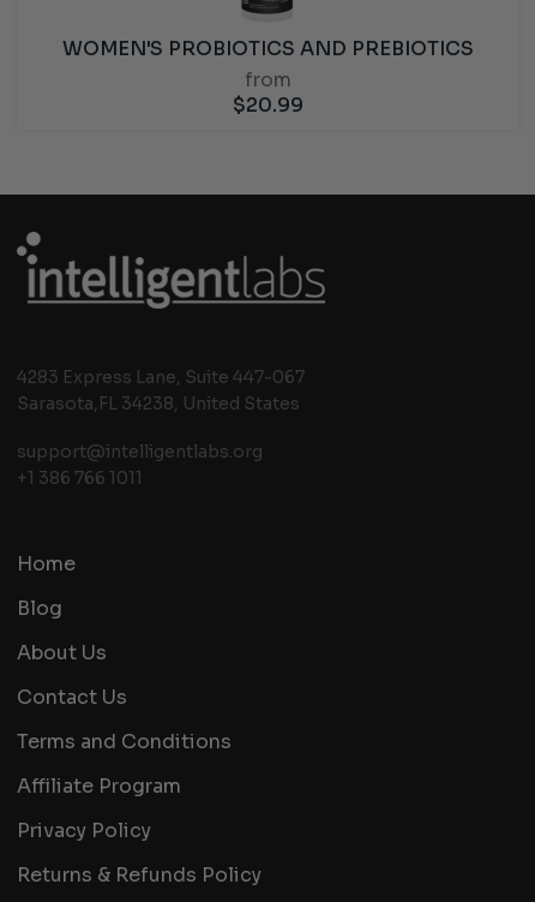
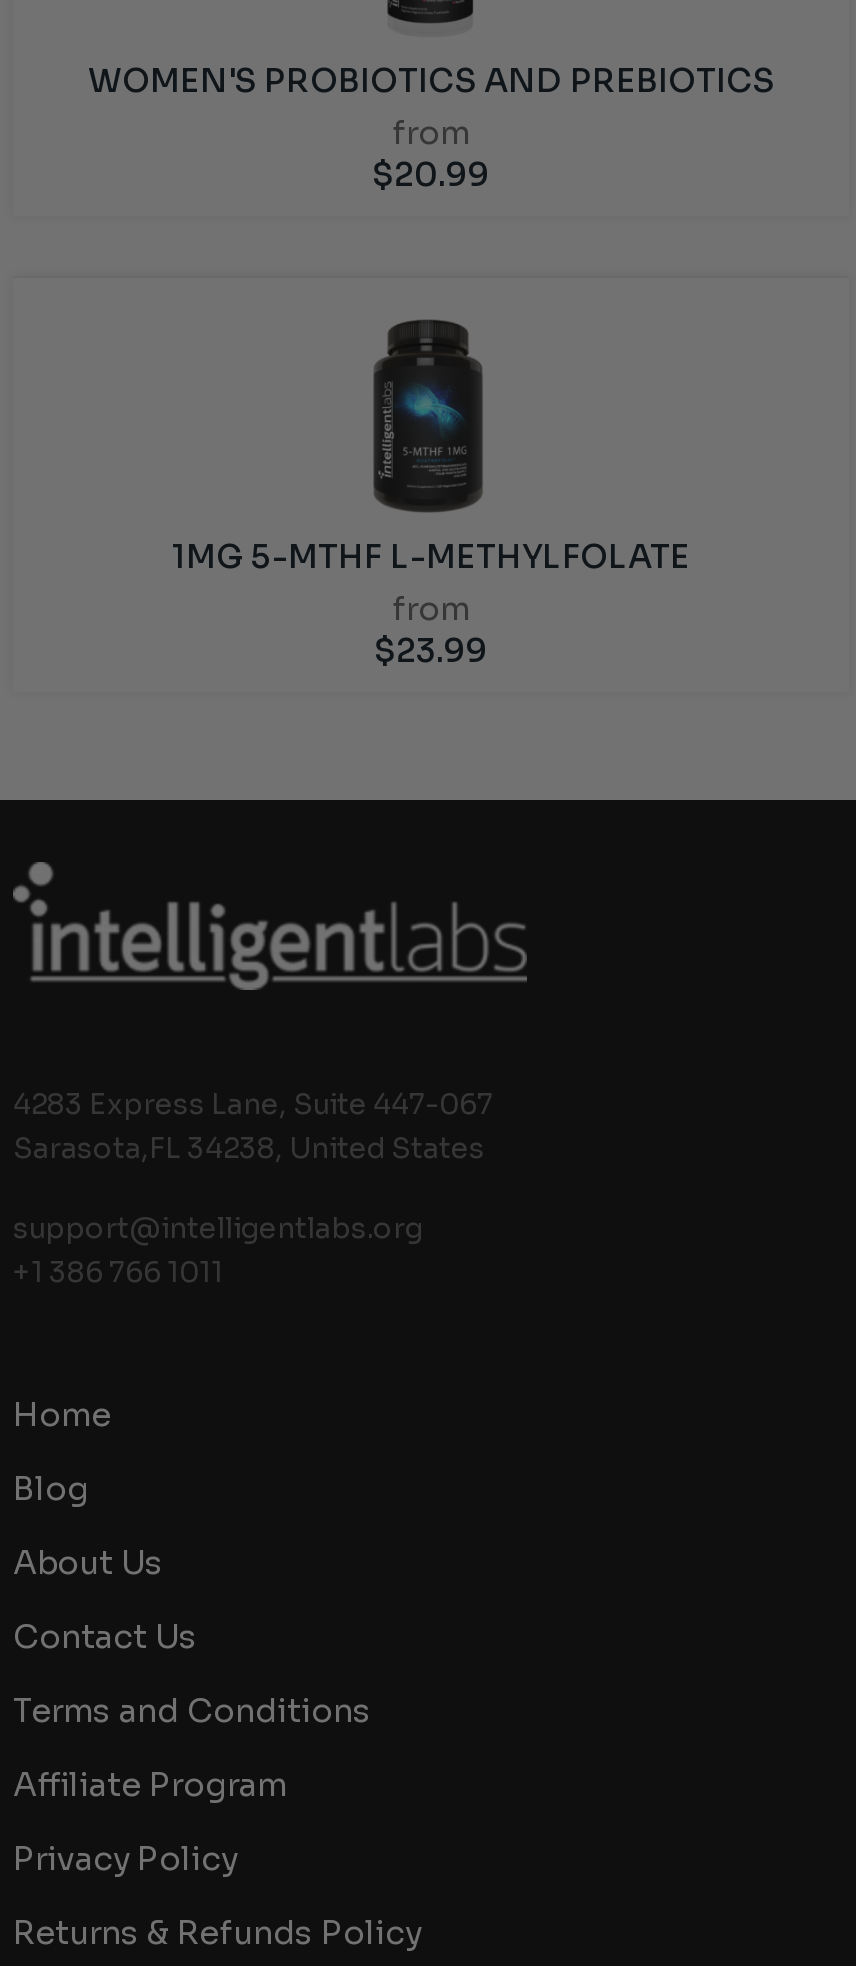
+ [image]
+ 1MG 5-MTHF L-METHYLFOLATE
+ from
+ $23.99
